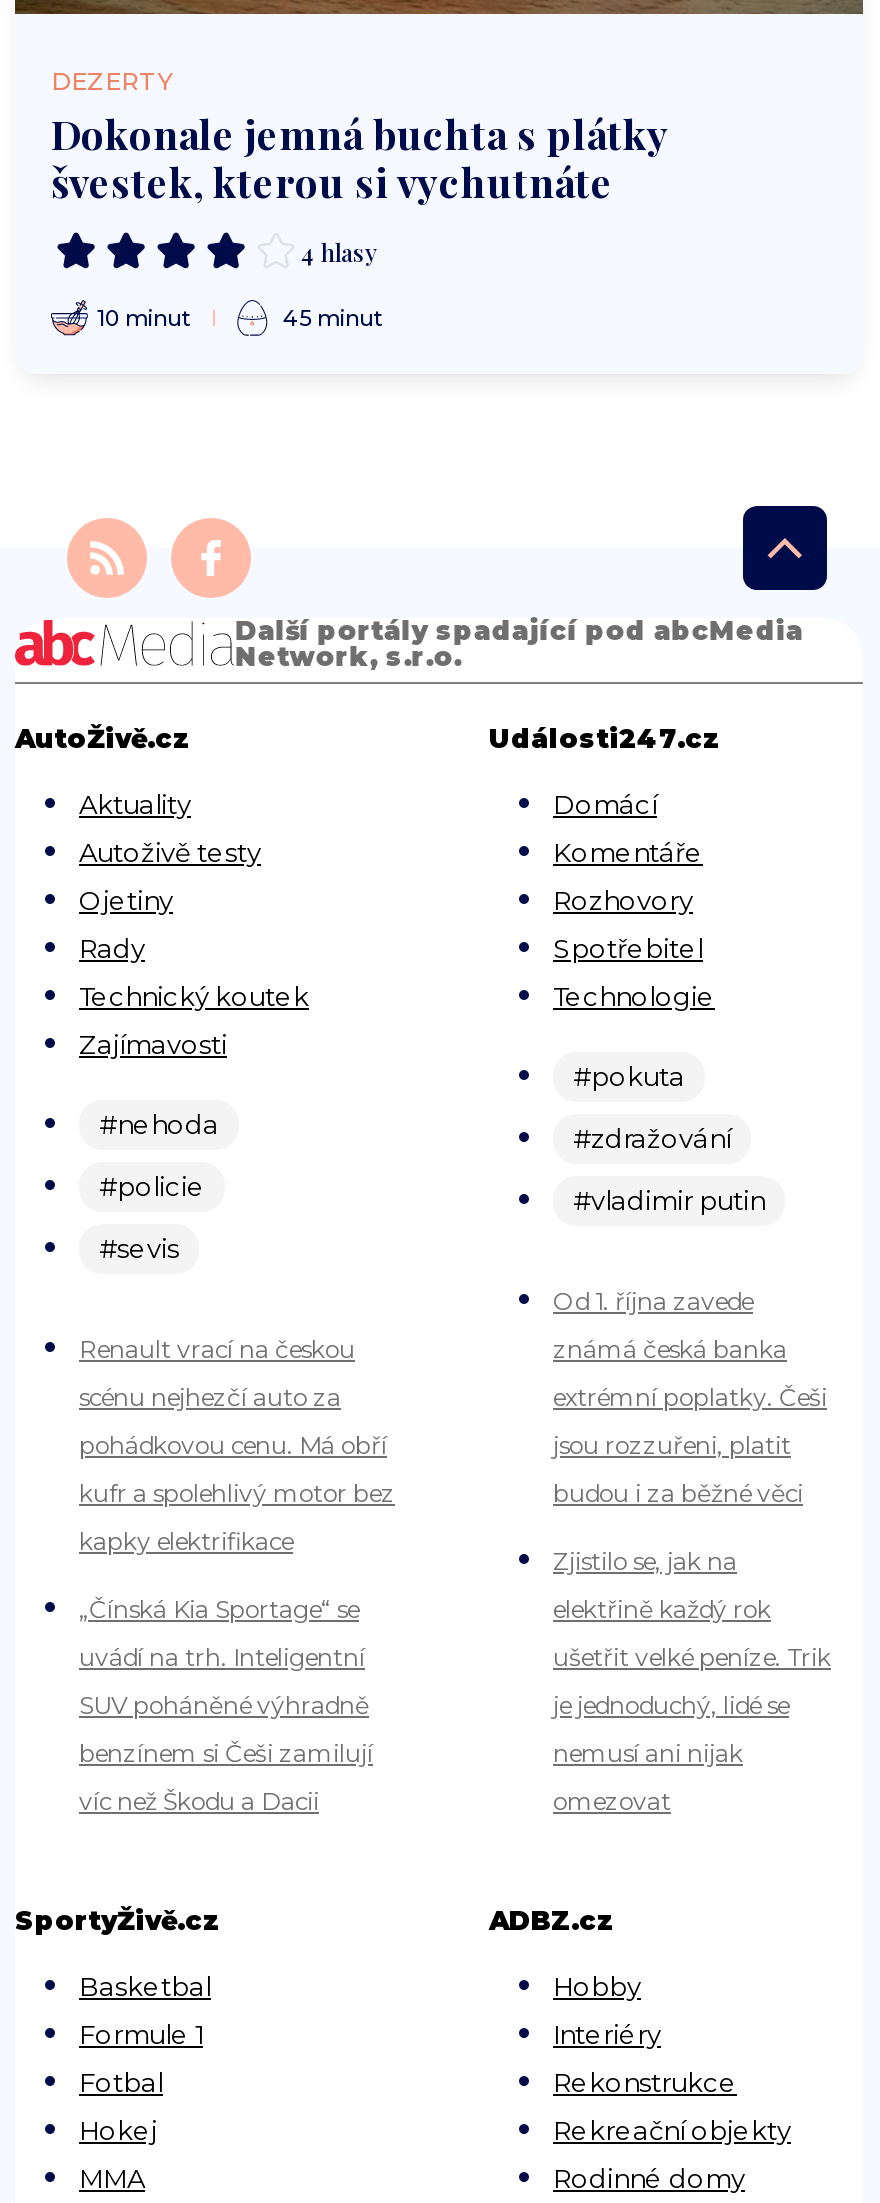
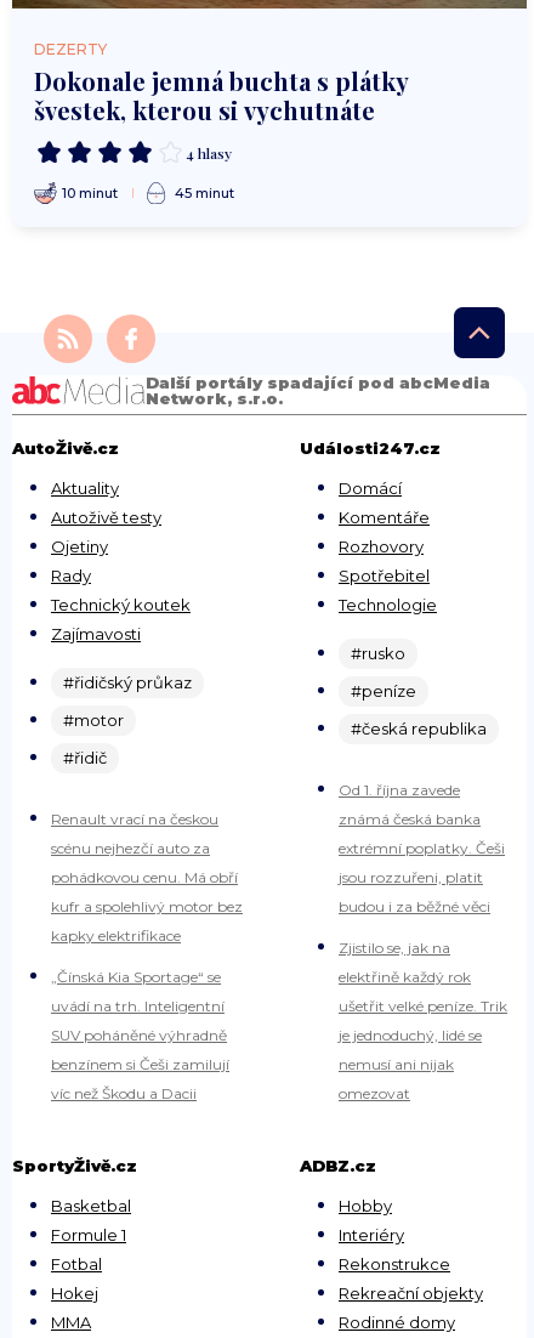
- #pokuta
+ #rusko

- #nehoda
+ #řidičský průkaz

- #zdražování
+ #peníze

- #policie
+ #motor

- #vladimir putin
+ #česká republika

- #sevis
+ #řidič
